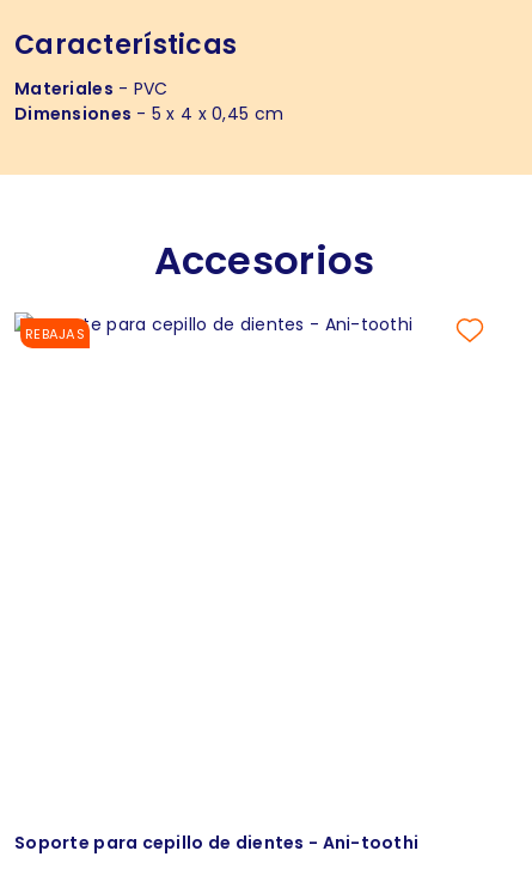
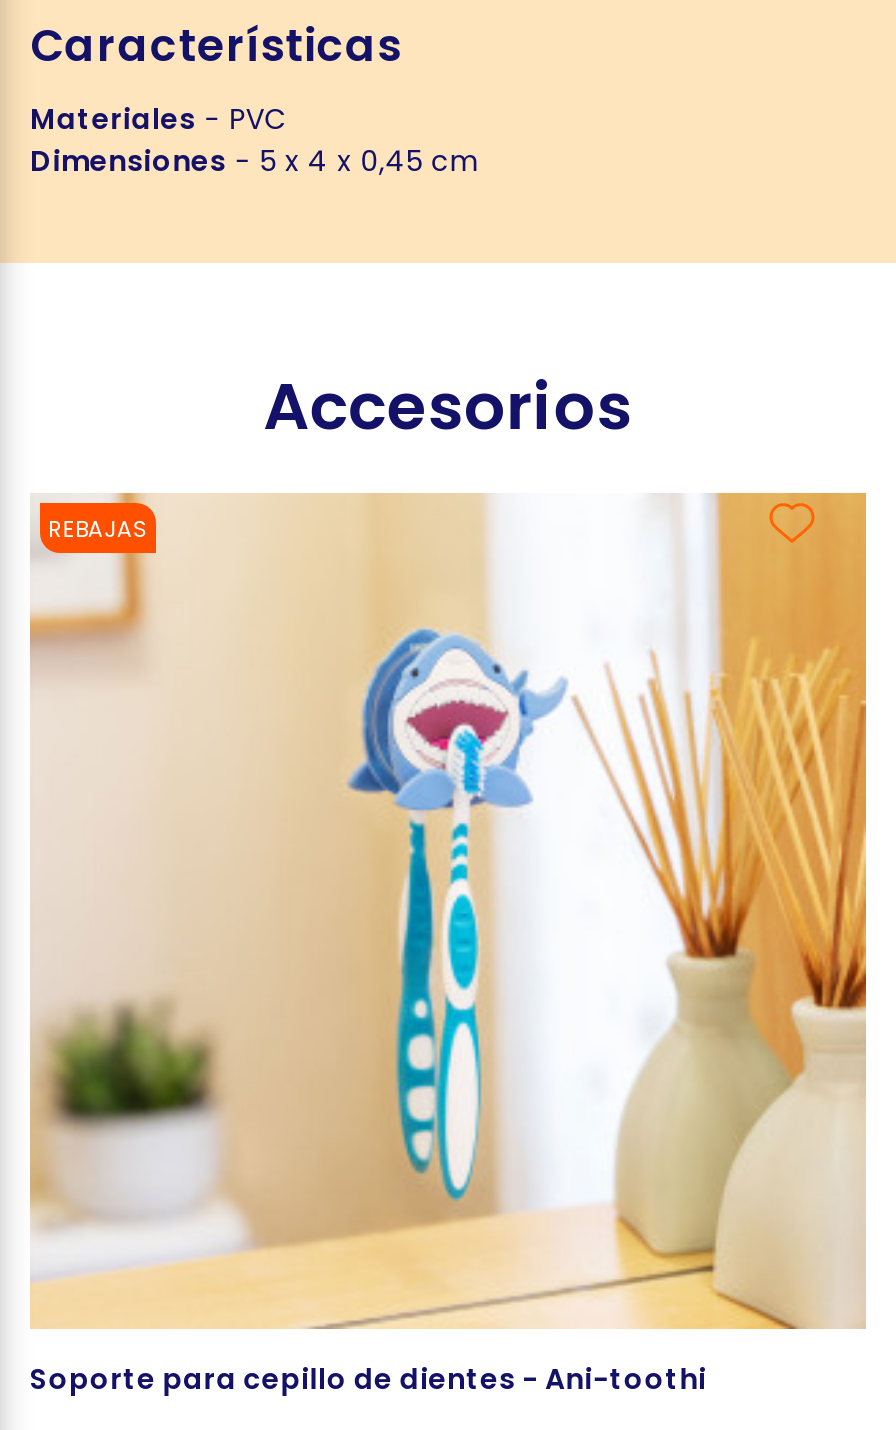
+ [image]
